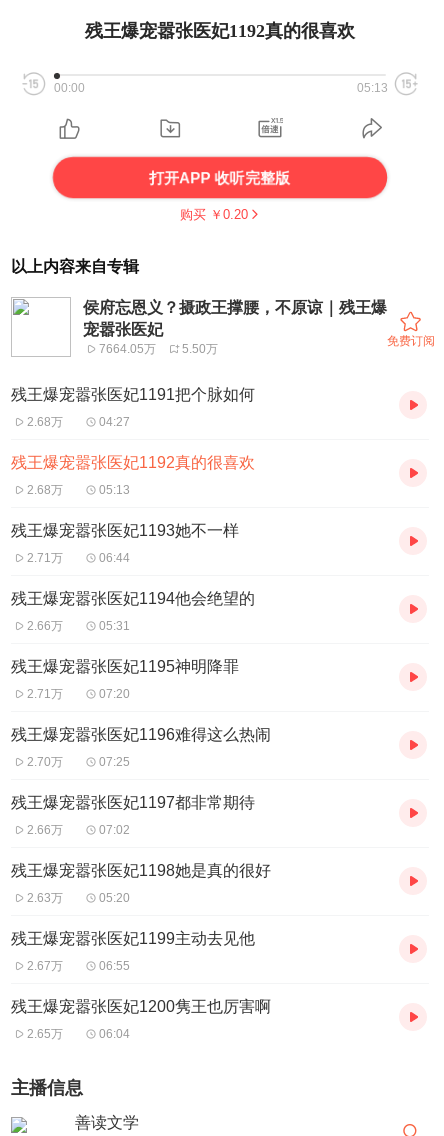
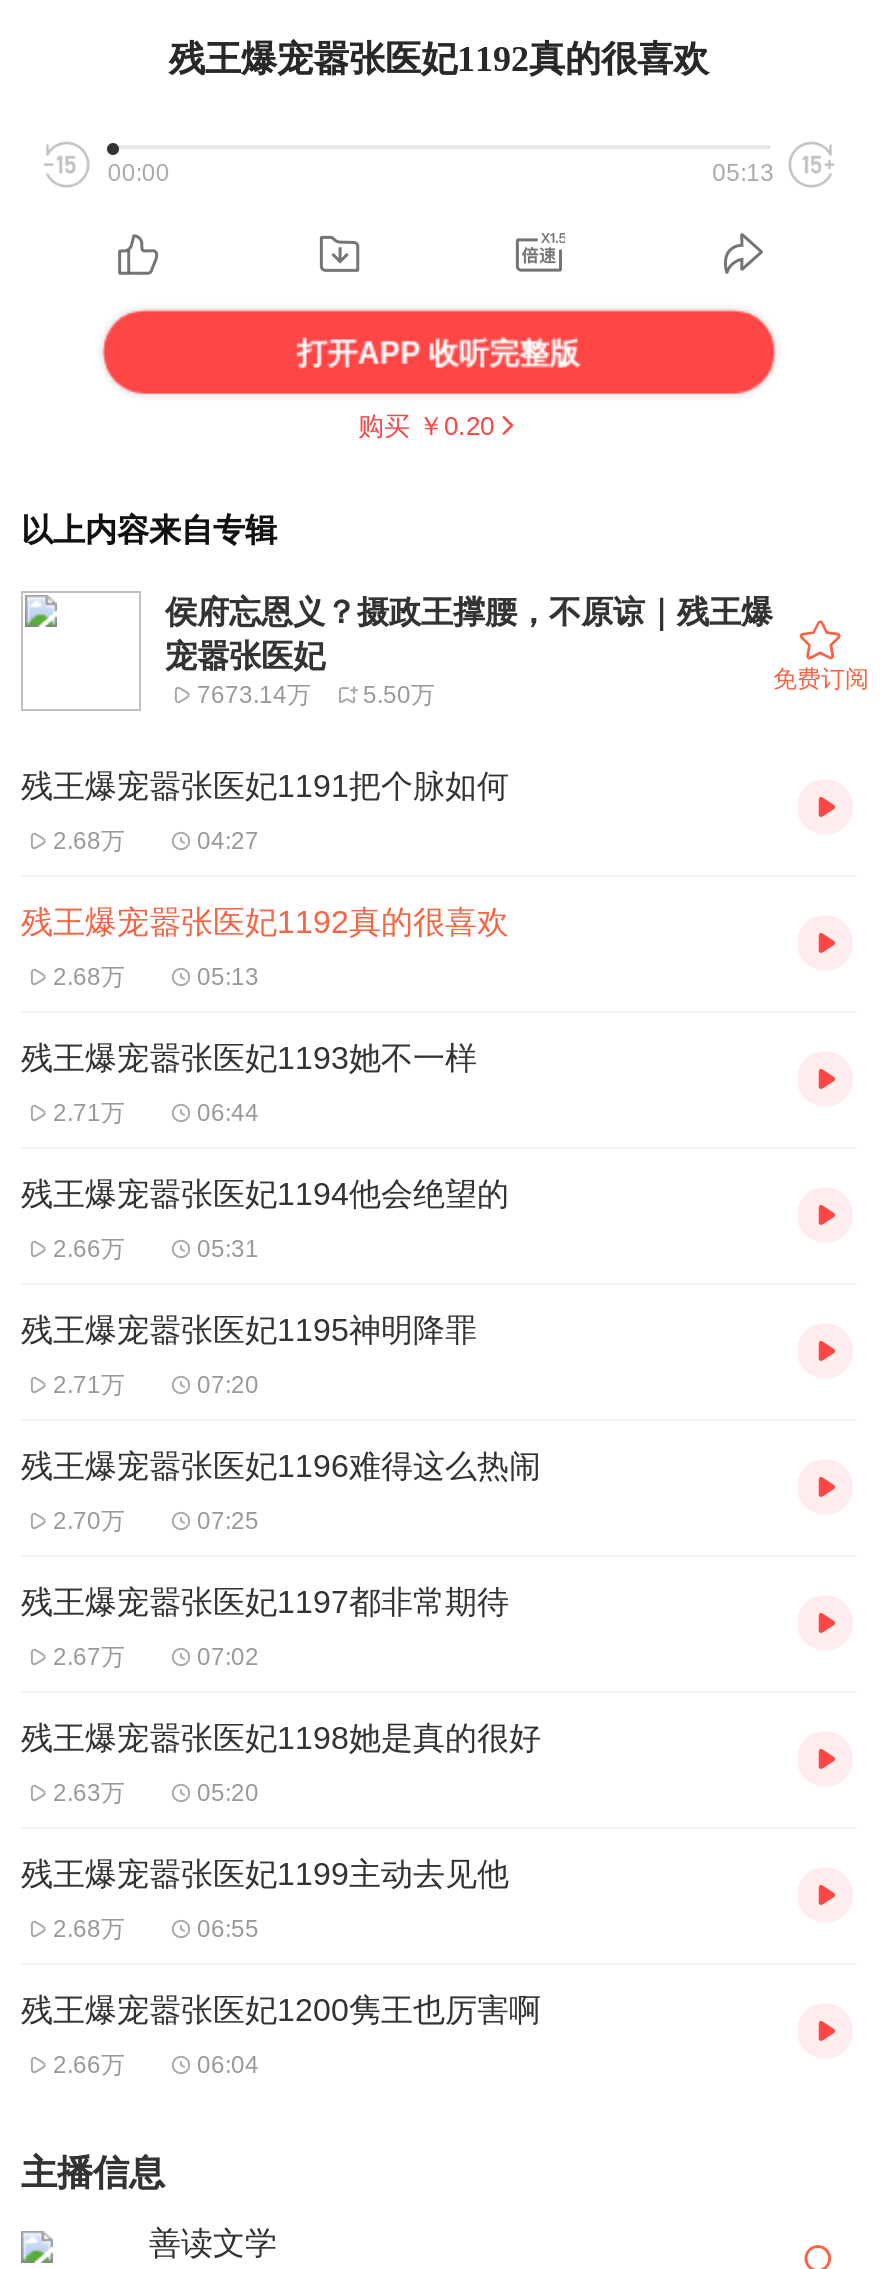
- 7664.05万 5.50万
+ 7673.14万 5.50万

- 2.66万
+ 2.67万

- 2.67万
+ 2.68万

- 2.65万
+ 2.66万
